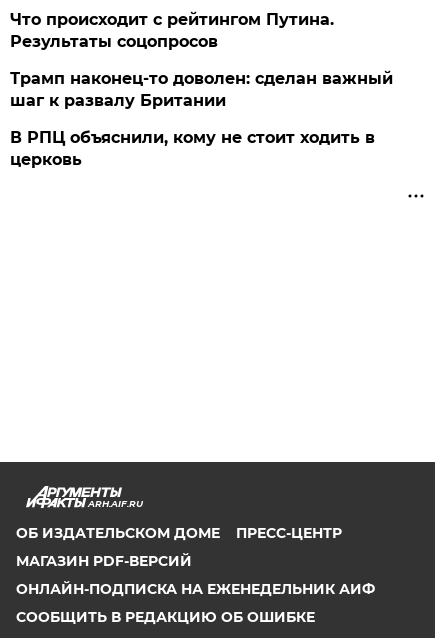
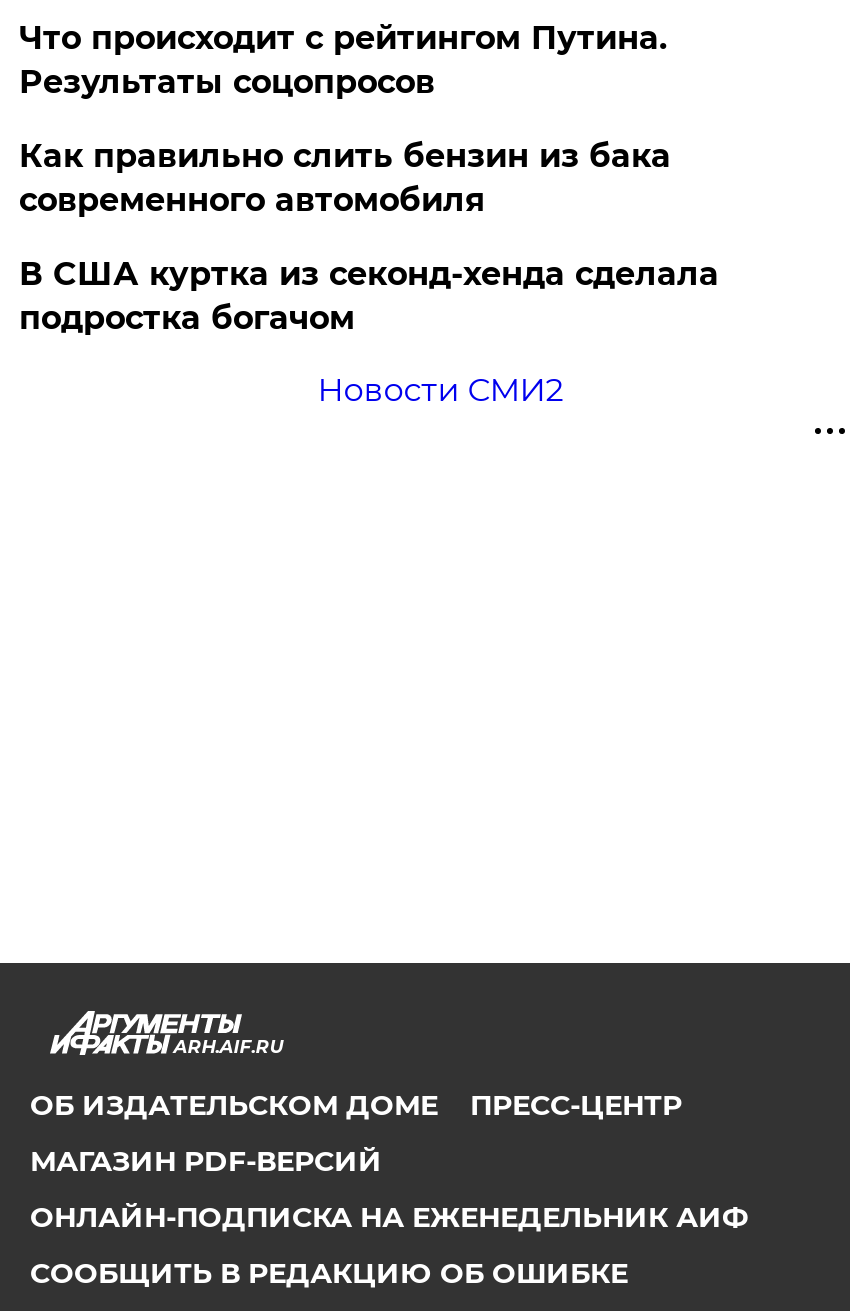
- Трамп наконец-то доволен: сделан важный
- шаг к развалу Британии
- В РПЦ объяснили, кому не стоит ходить в
- церковь
+ Как правильно слить бензин из бака
+ современного автомобиля
+ В США куртка из секонд-хенда сделала
+ подростка богачом
+ Новости СМИ2
